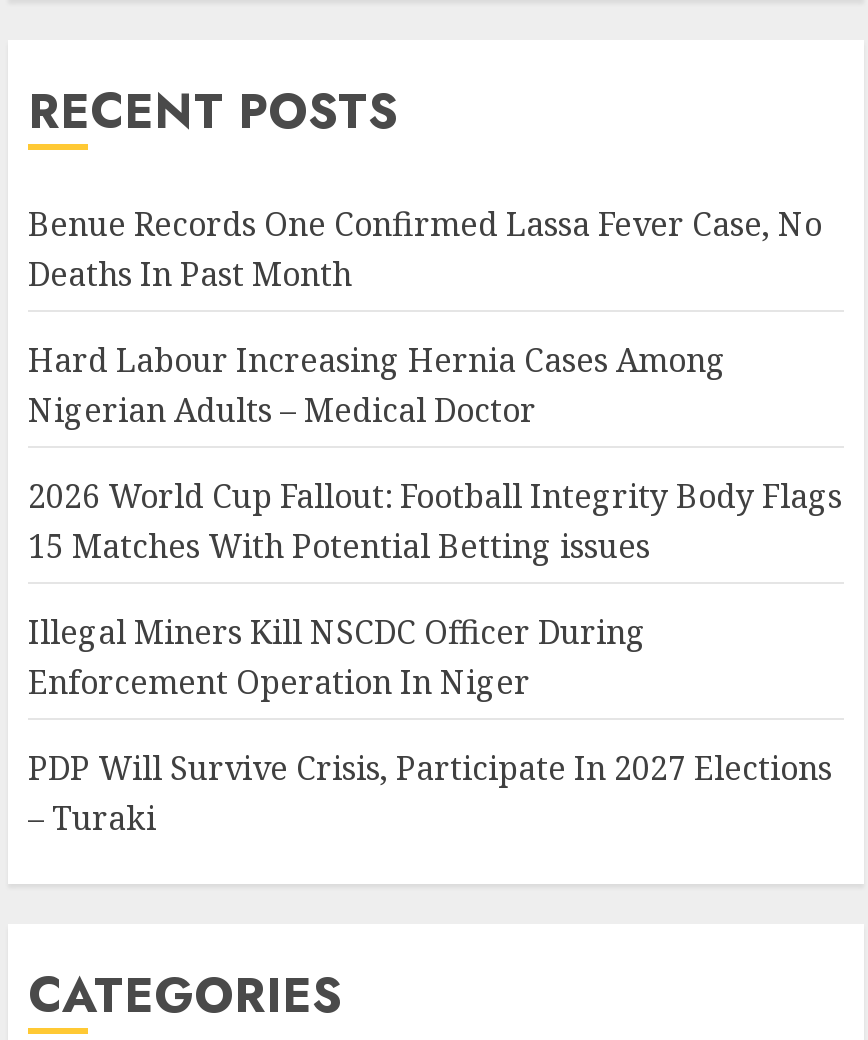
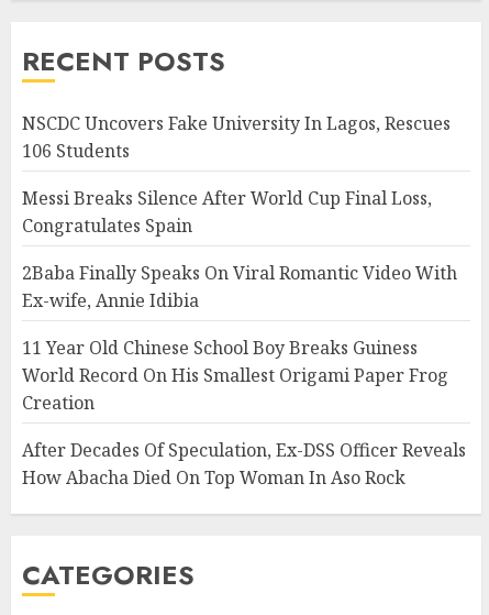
- Benue Records One Confirmed Lassa Fever Case, No
- Deaths In Past Month
+ NSCDC Uncovers Fake University In Lagos, Rescues
+ 106 Students

- Hard Labour Increasing Hernia Cases Among
- Nigerian Adults – Medical Doctor
+ Messi Breaks Silence After World Cup Final Loss,
+ Congratulates Spain

- 2026 World Cup Fallout: Football Integrity Body Flags
- 15 Matches With Potential Betting issues
+ 2Baba Finally Speaks On Viral Romantic Video With
+ Ex-wife, Annie Idibia

- Illegal Miners Kill NSCDC Officer During
- Enforcement Operation In Niger
+ 11 Year Old Chinese School Boy Breaks Guiness
+ World Record On His Smallest Origami Paper Frog
+ Creation

- PDP Will Survive Crisis, Participate In 2027 Elections
- – Turaki
+ After Decades Of Speculation, Ex-DSS Officer Reveals
+ How Abacha Died On Top Woman In Aso Rock
